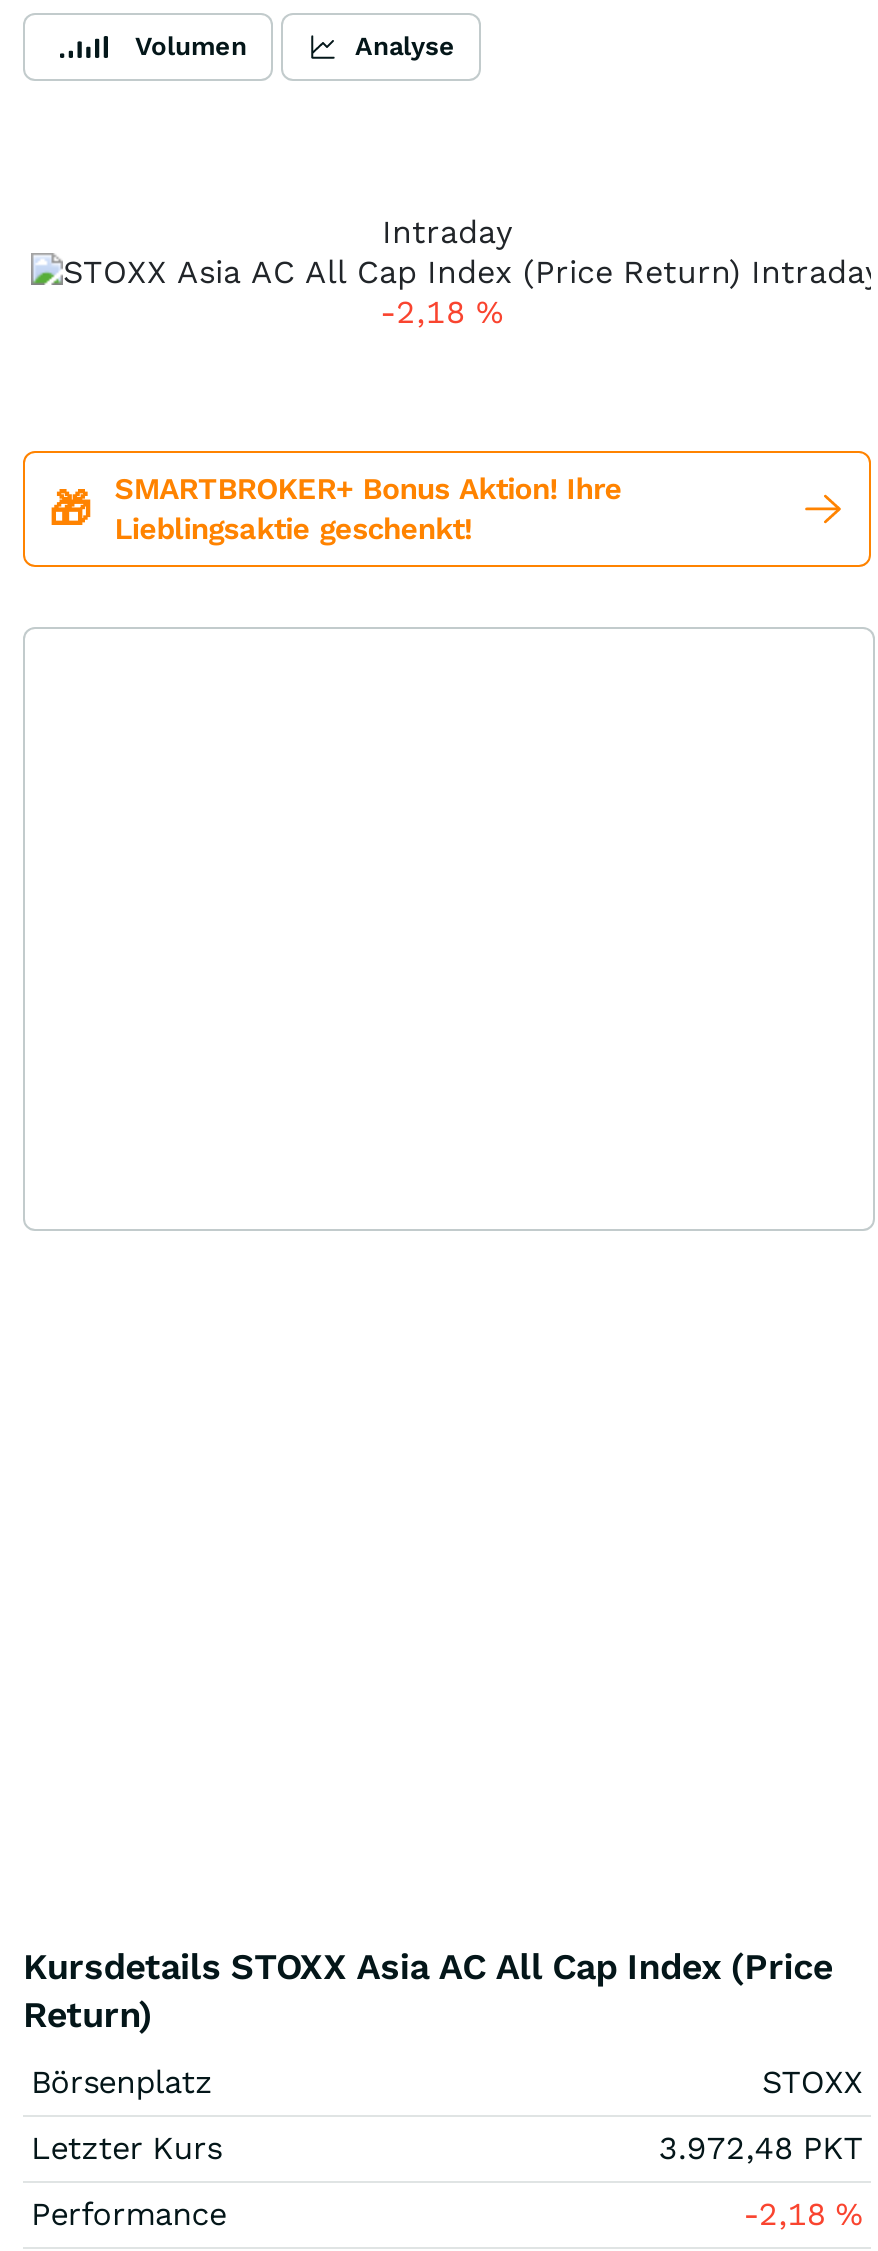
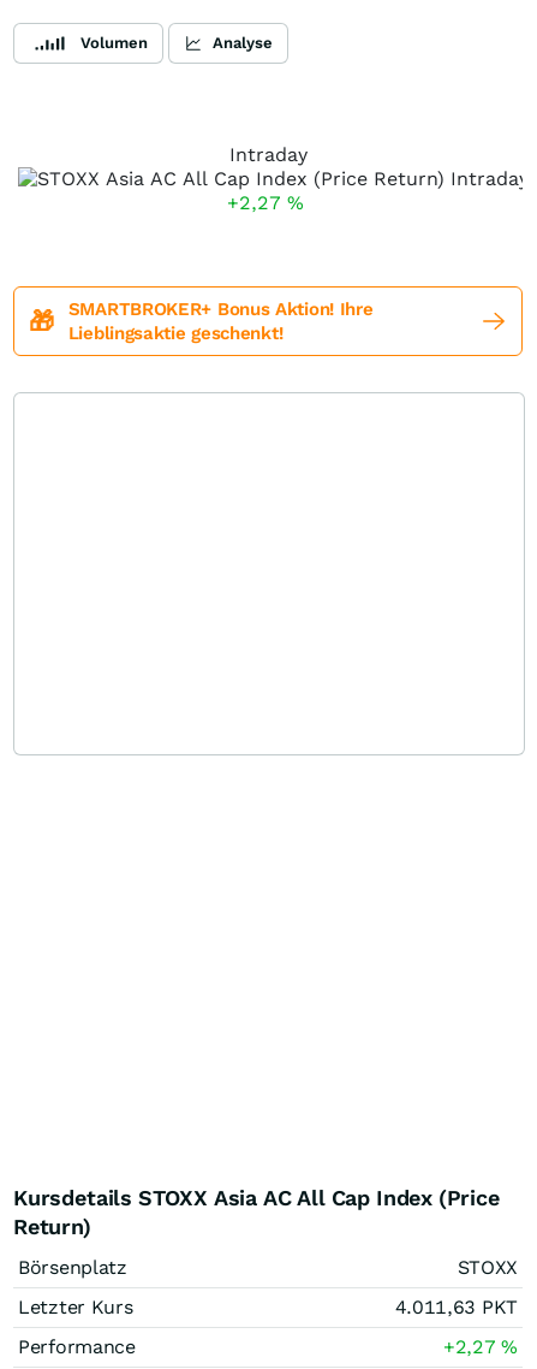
- -2,18%
+ +2,27%

- 3.972,48 PKT
+ 4.011,63 PKT

- -2,18%
+ +2,27%
